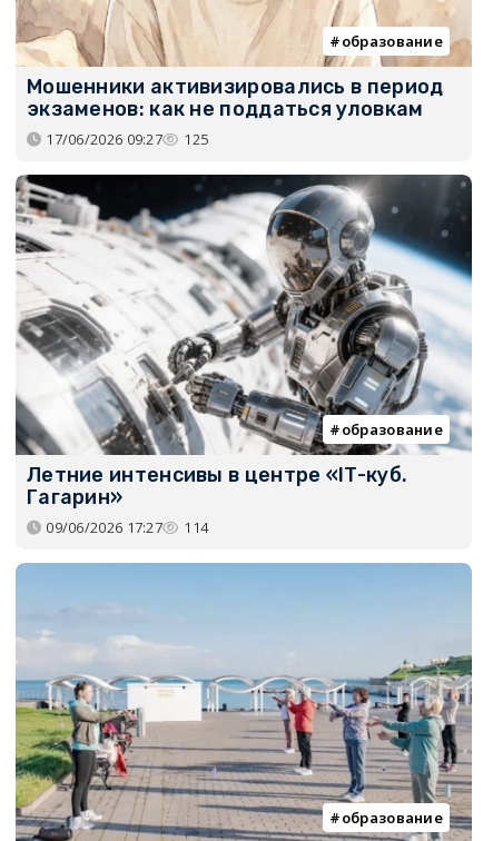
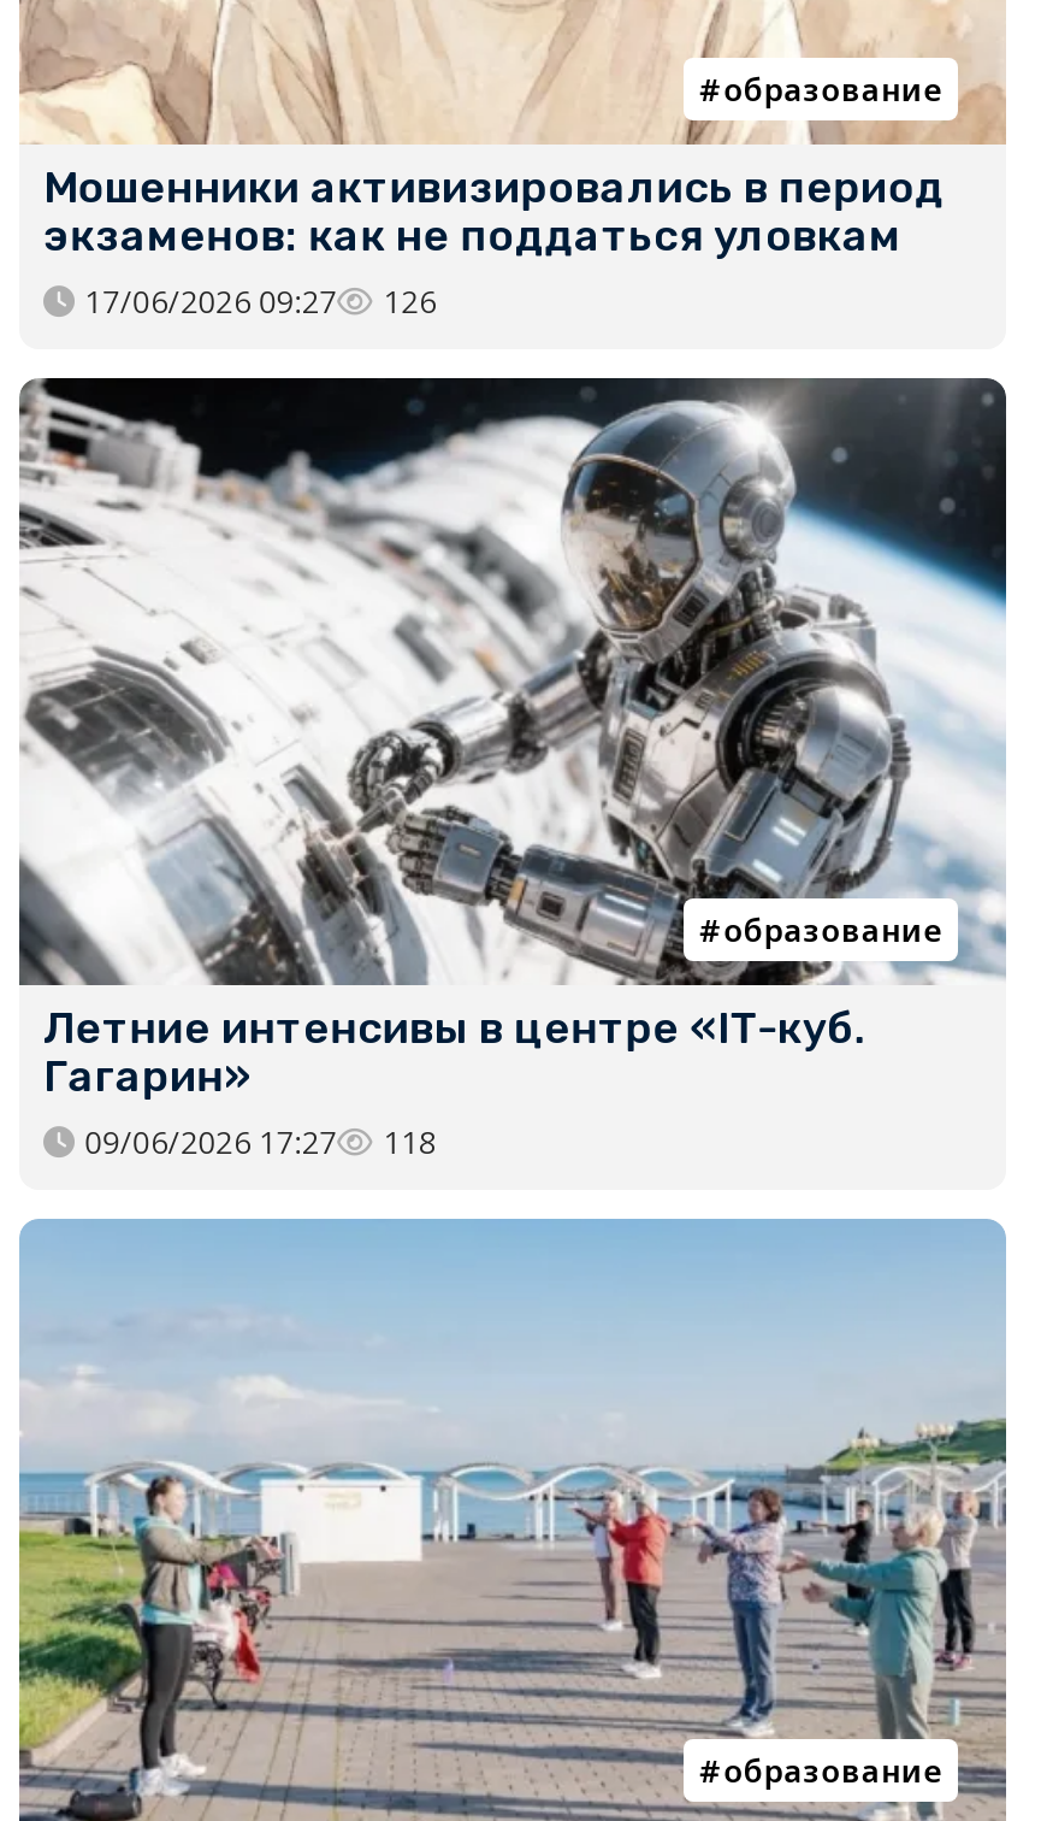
- 17/06/2026 09:27 125
+ 17/06/2026 09:27 126

- 09/06/2026 17:27 114
+ 09/06/2026 17:27 118
